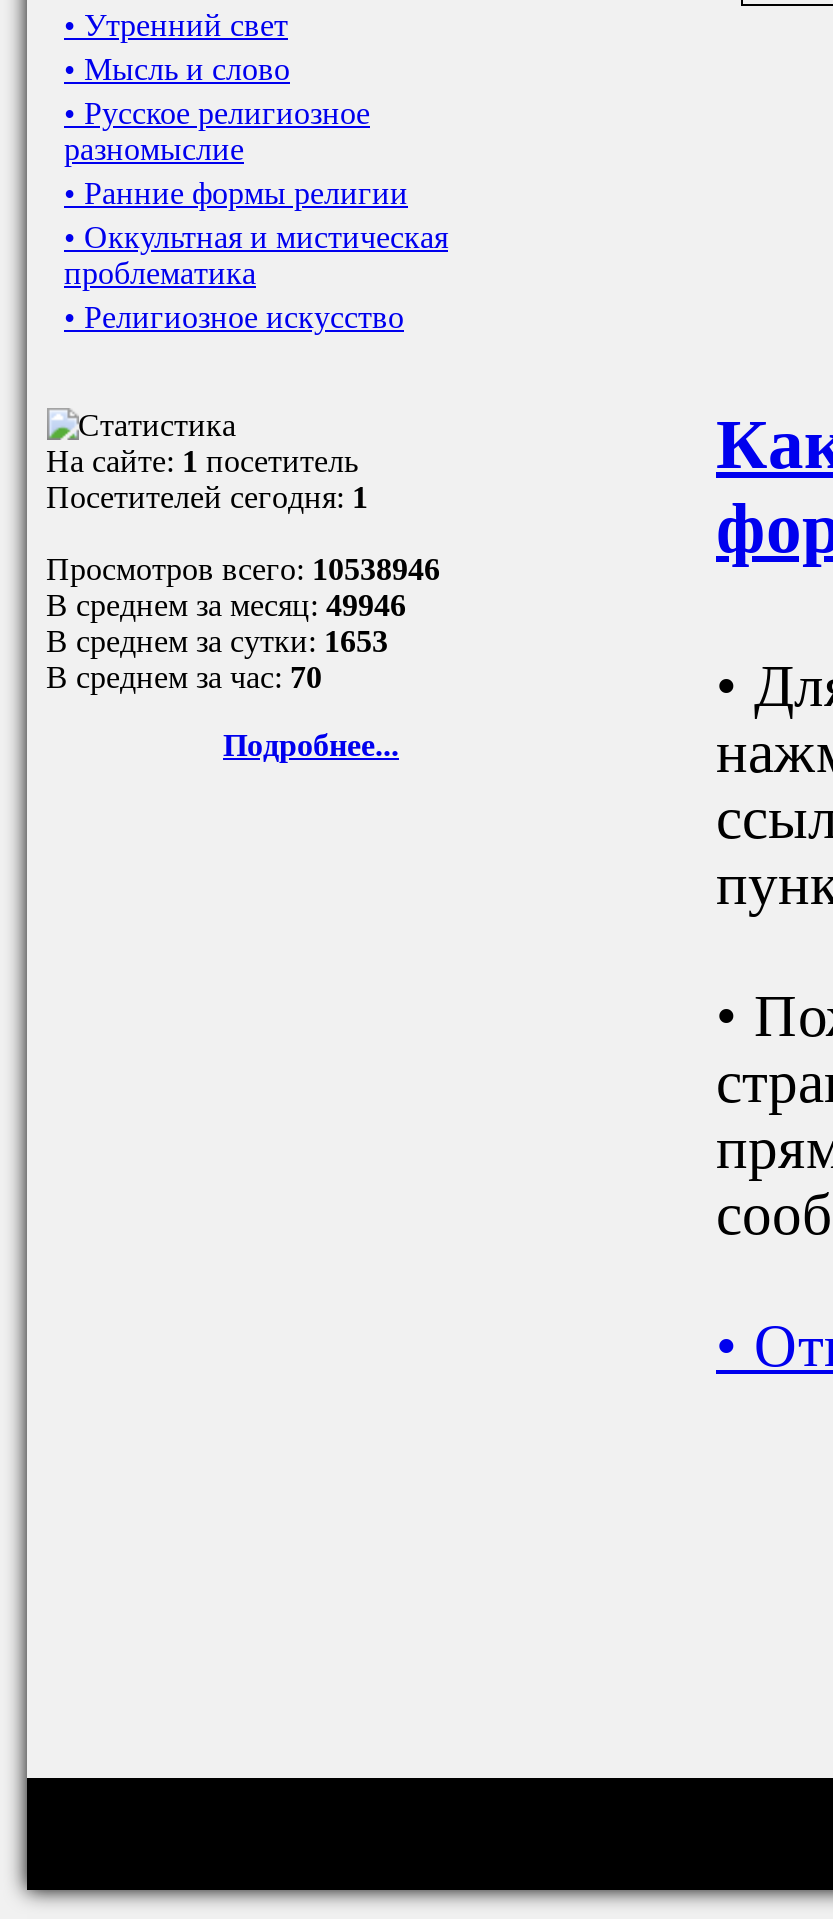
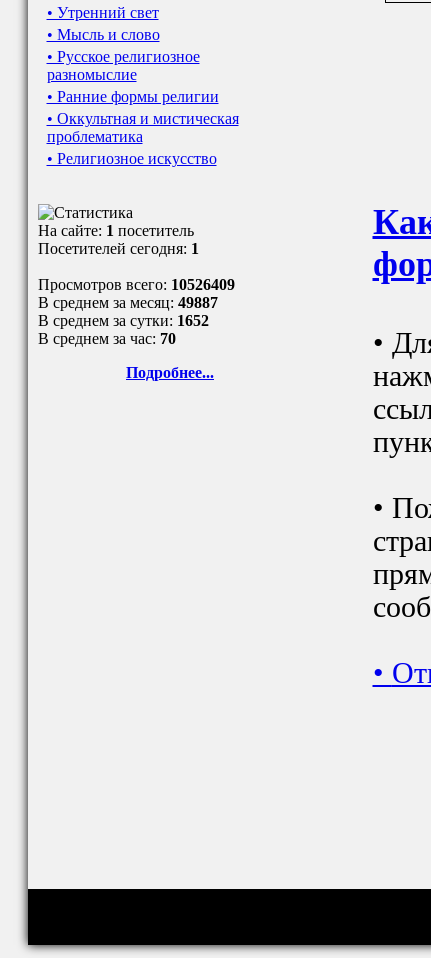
- Просмотров всего: 10538946
+ Просмотров всего: 10526409

- В среднем за месяц: 49946
+ В среднем за месяц: 49887

- В среднем за сутки: 1653
+ В среднем за сутки: 1652
